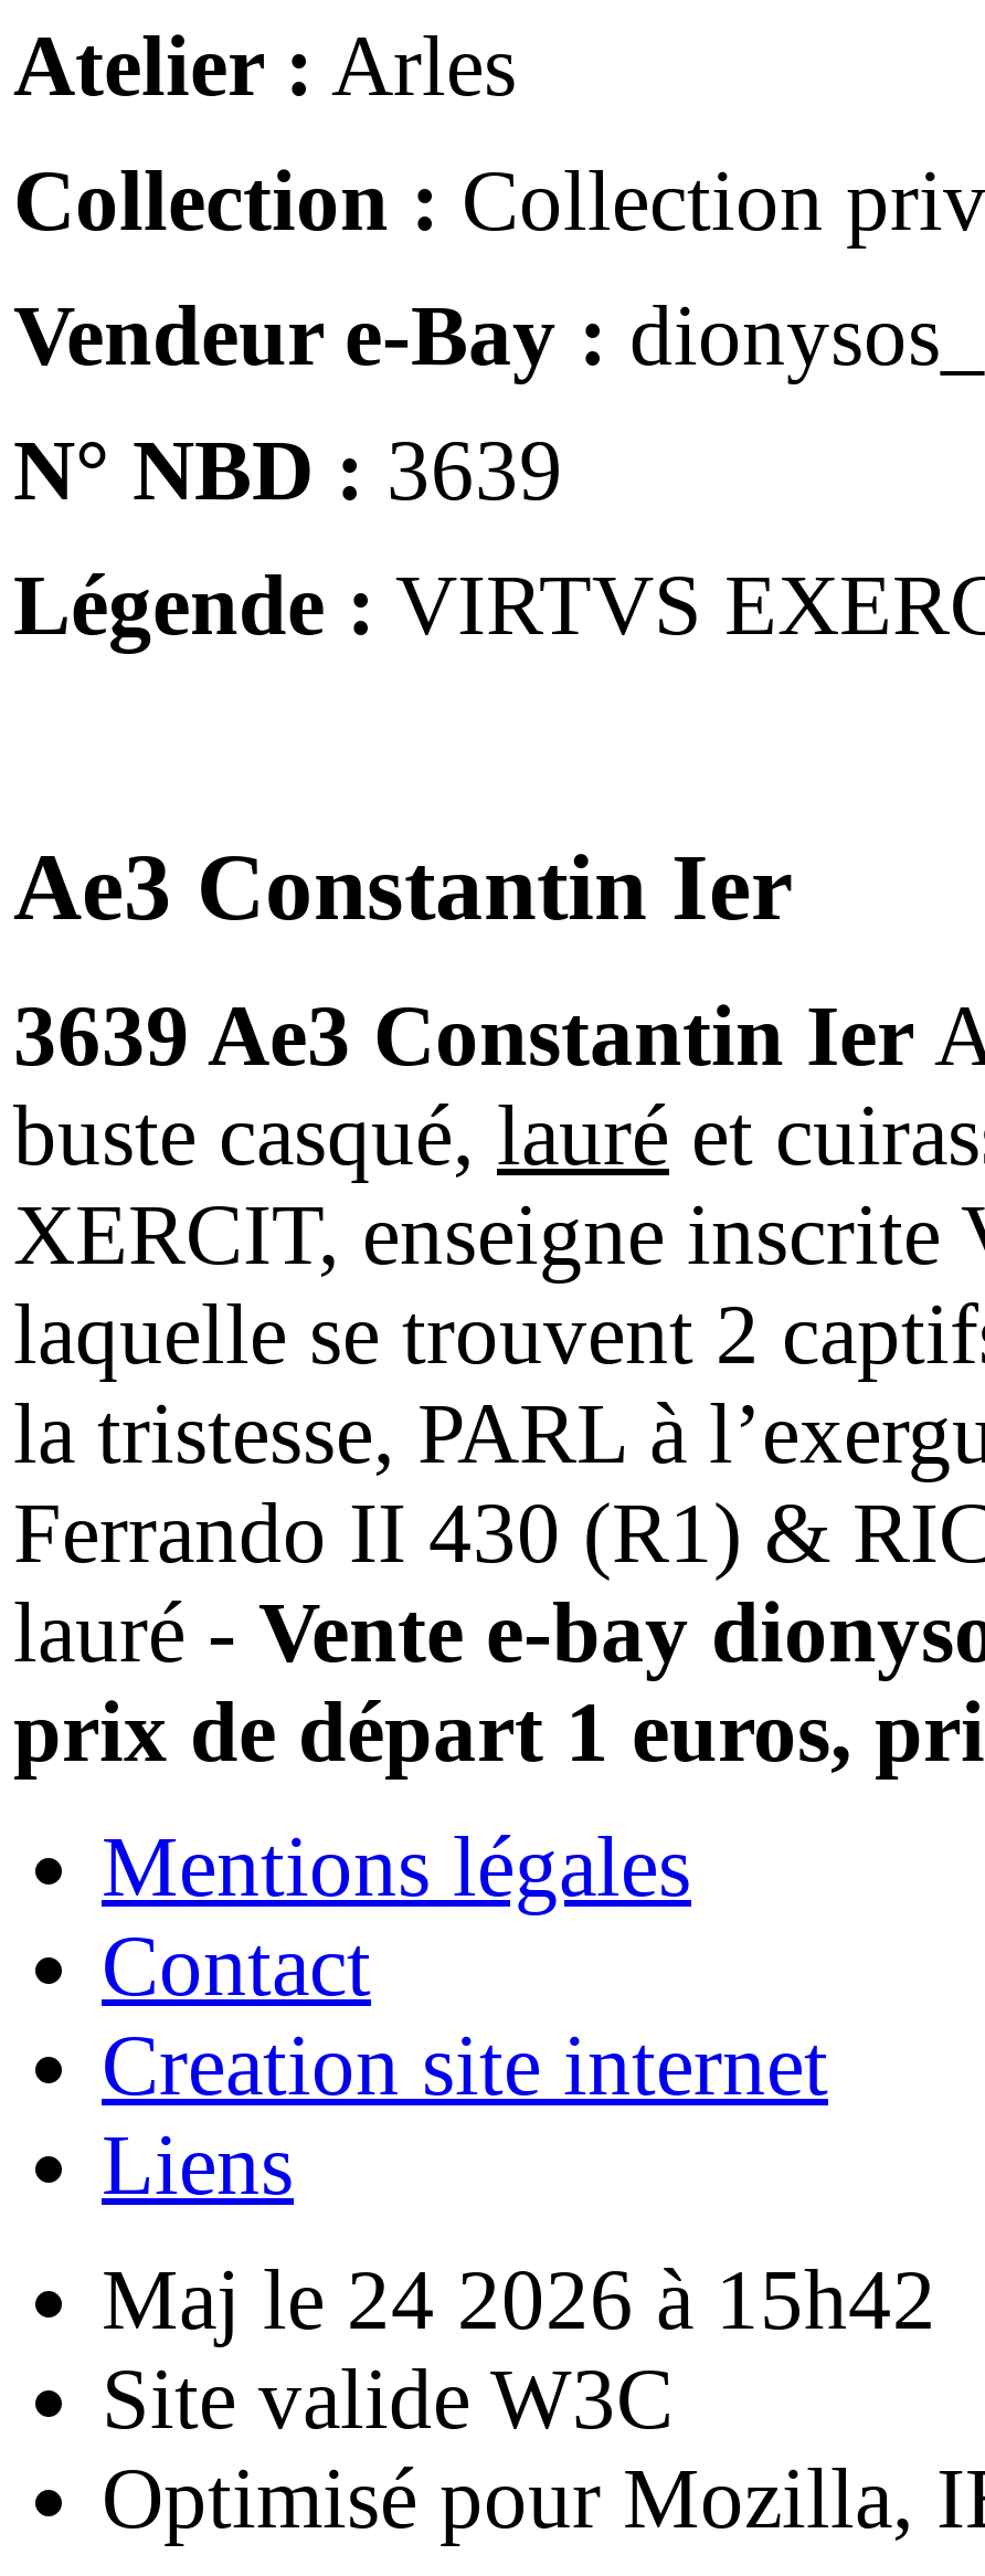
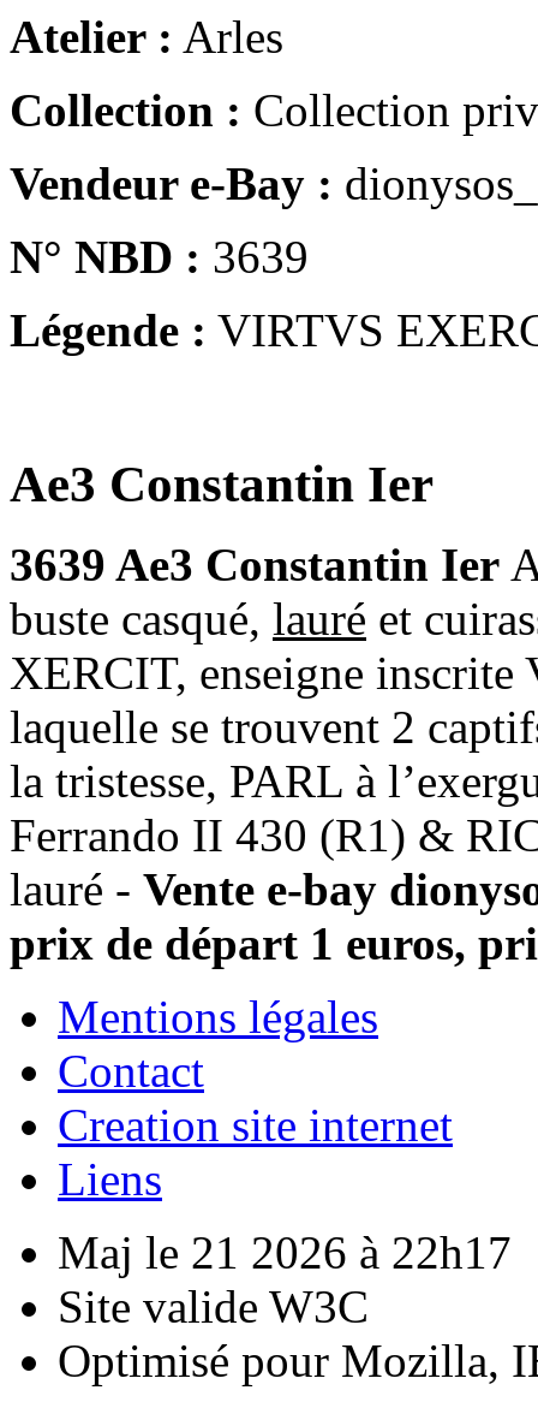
- Maj le 24 2026 à 15h42
+ Maj le 21 2026 à 22h17
